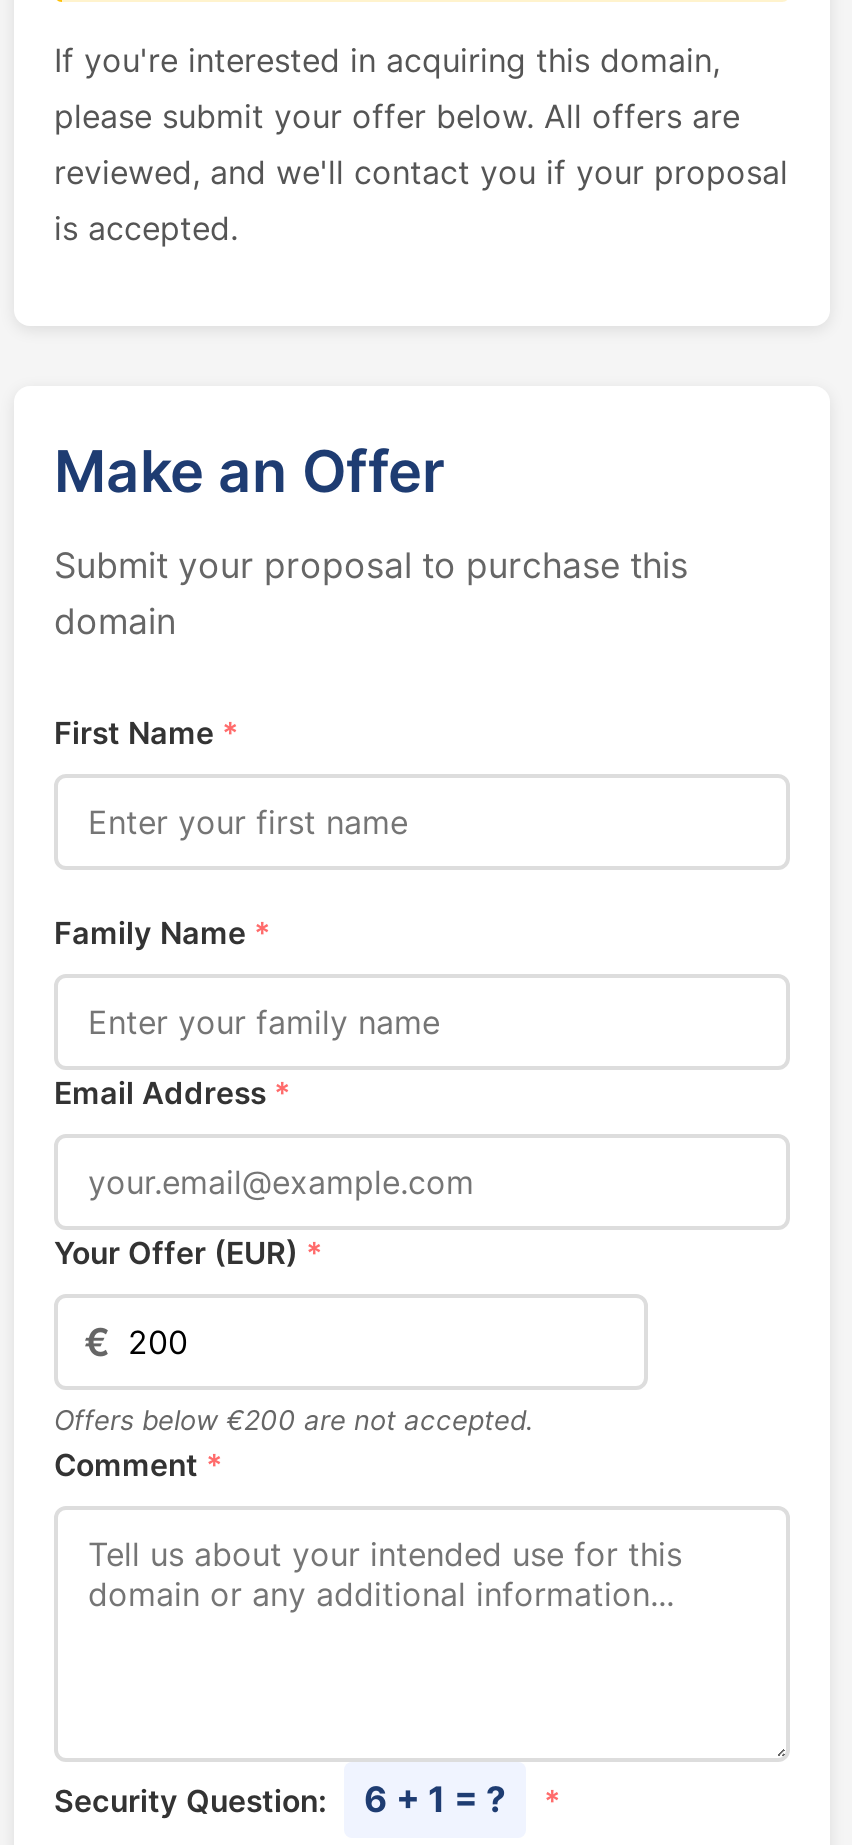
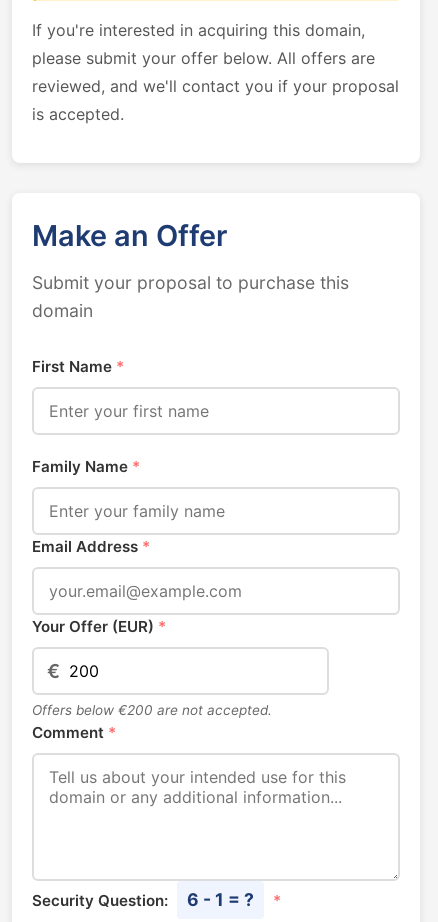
- 6 + 1 = ?
+ 6 - 1 = ?
